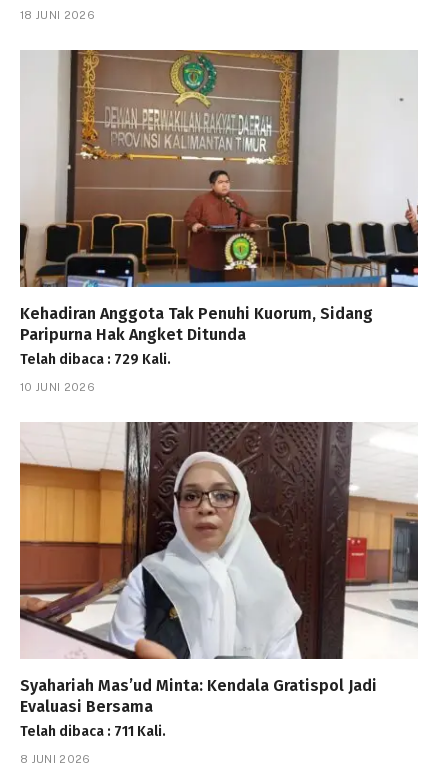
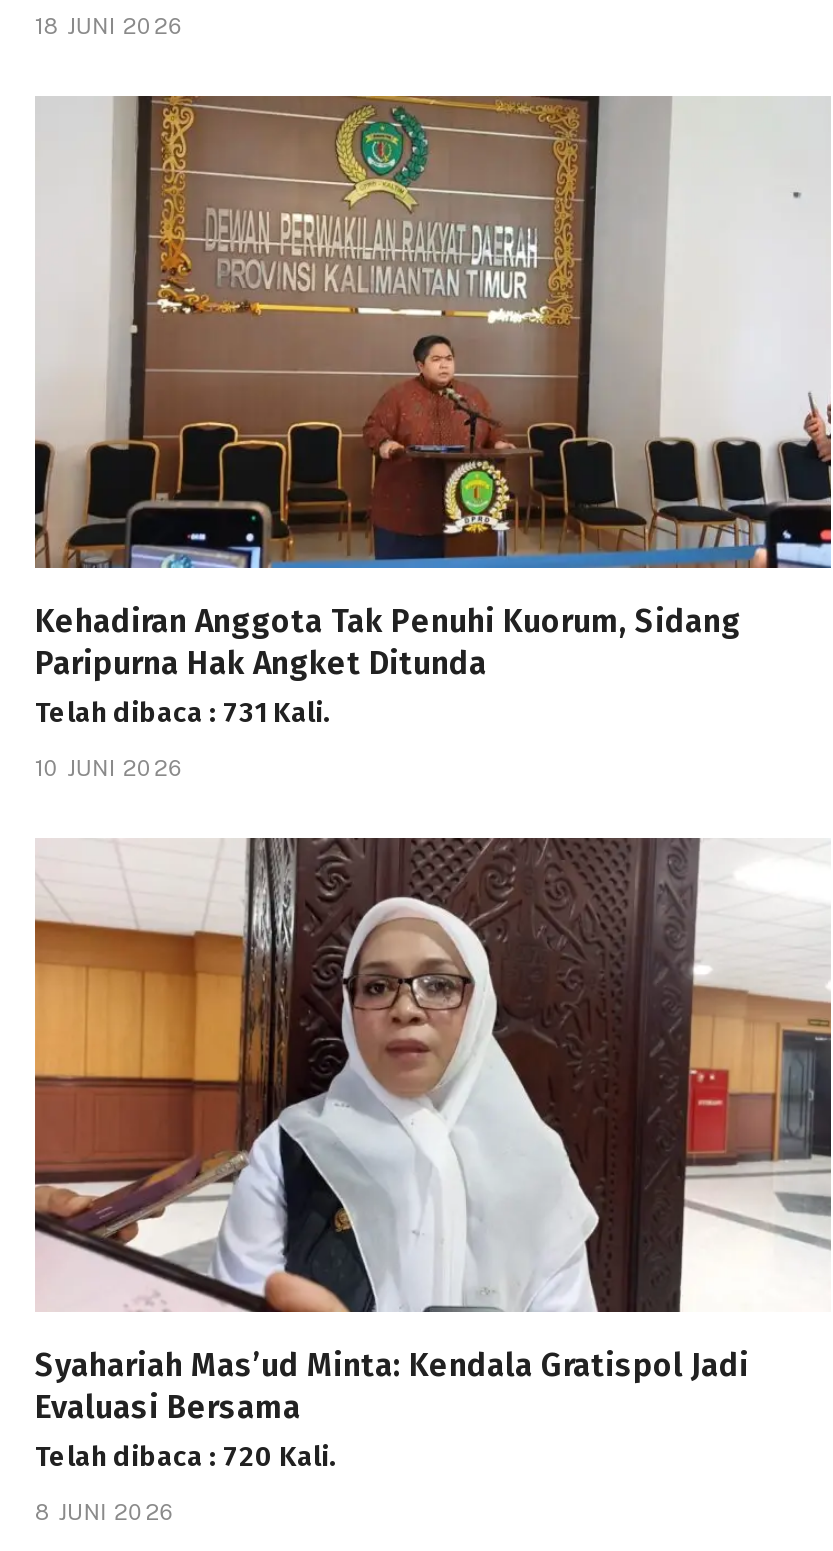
- Telah dibaca : 729 Kali.
+ Telah dibaca : 731 Kali.

- Telah dibaca : 711 Kali.
+ Telah dibaca : 720 Kali.
